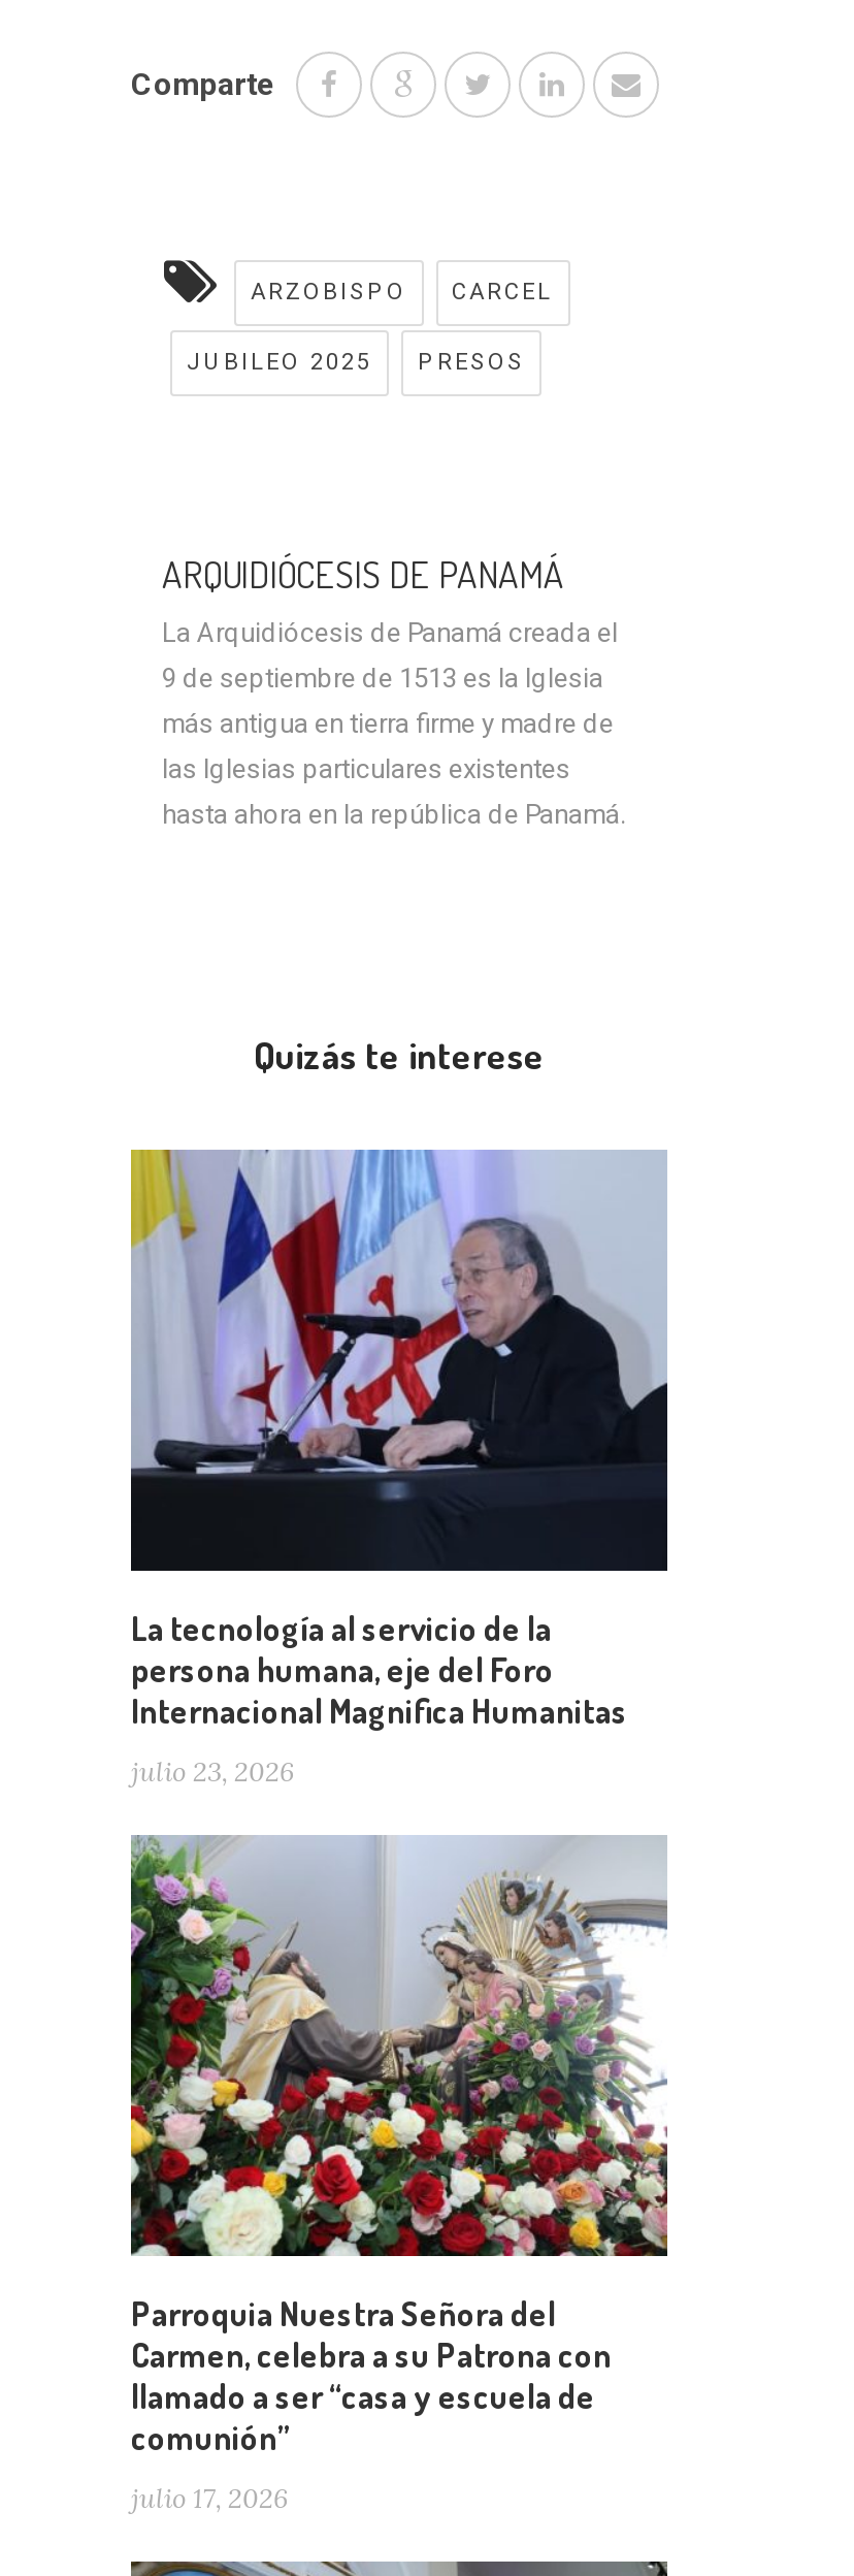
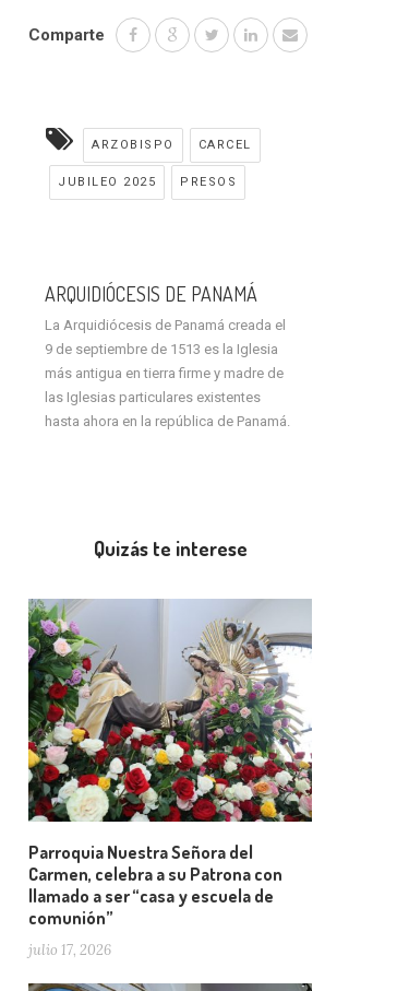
- [image]
- La tecnología al servicio de la
- persona humana, eje del Foro
- Internacional Magnifica Humanitas
- julio 23, 2026
